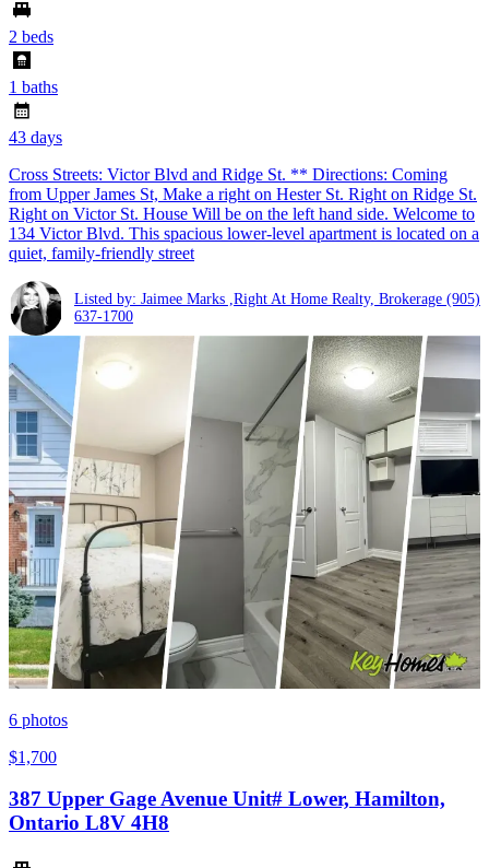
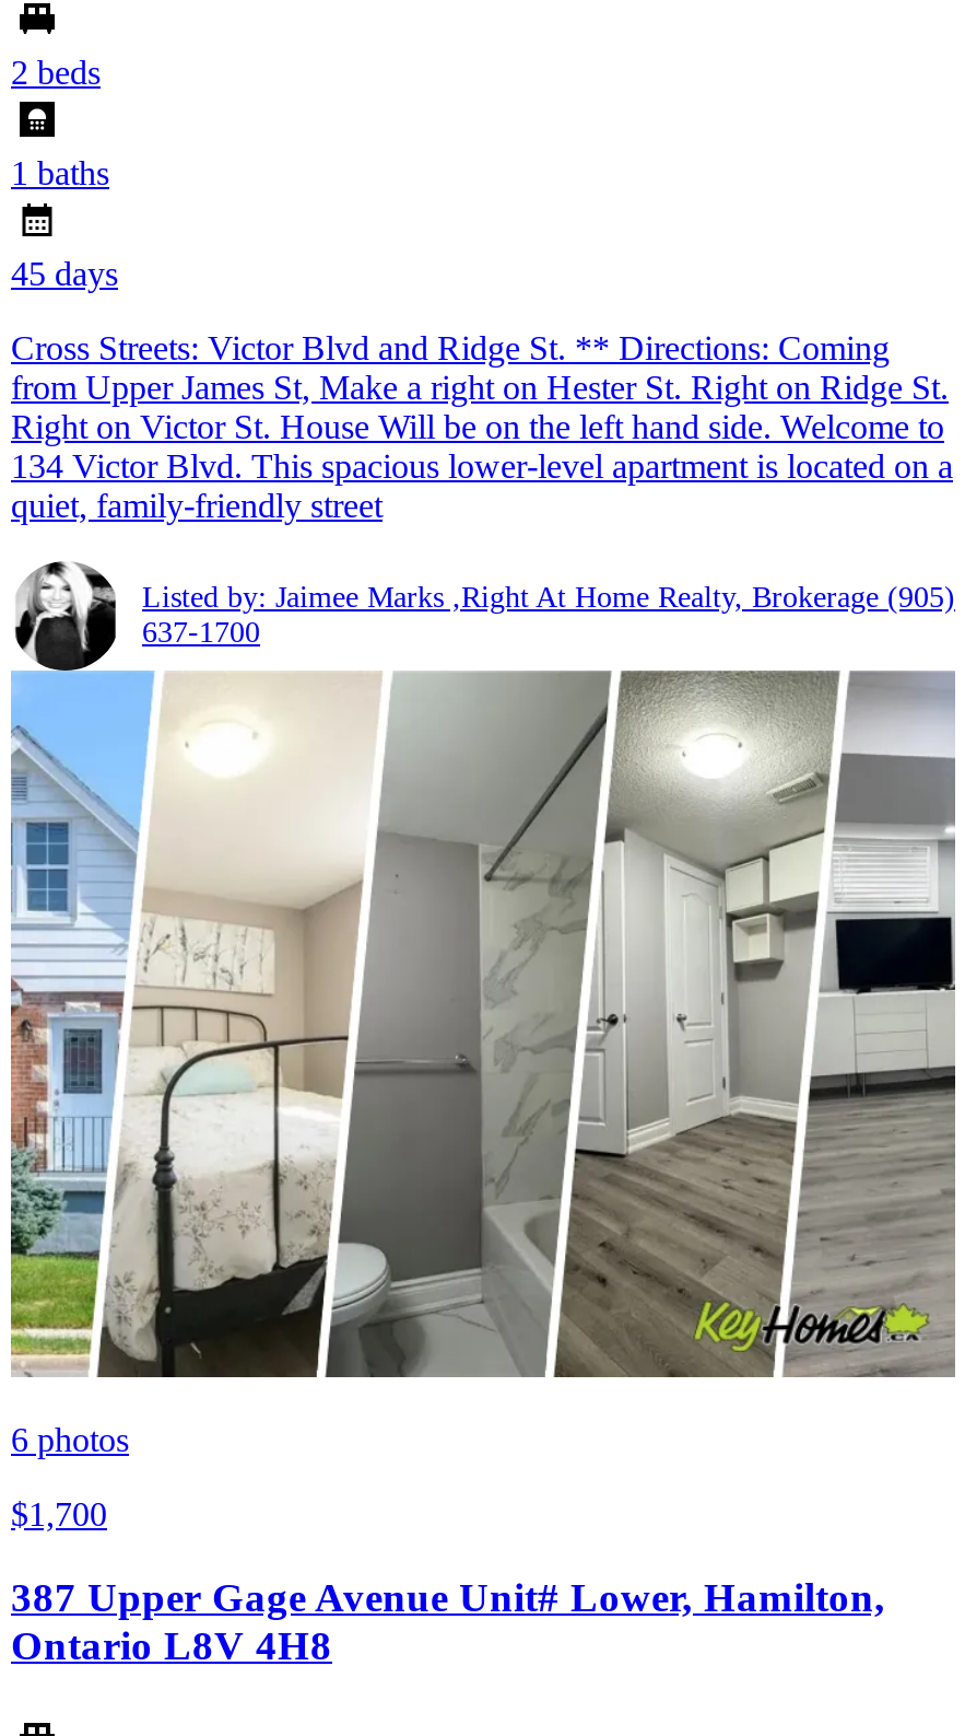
- 43 days
+ 45 days
